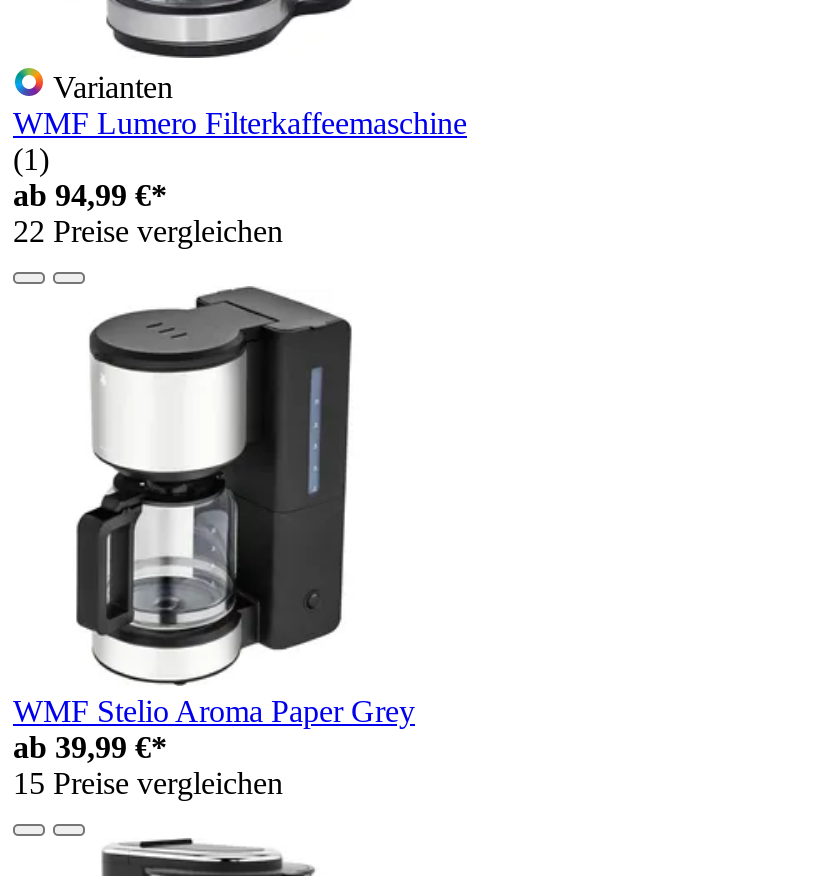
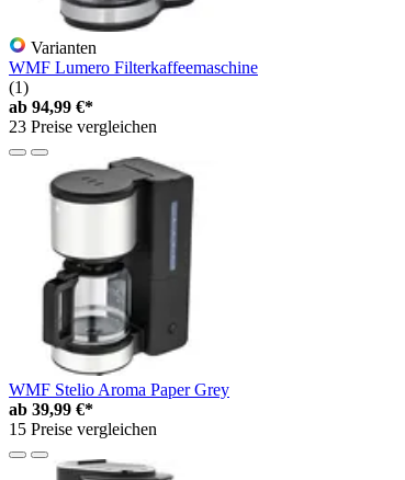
- 22 Preise vergleichen
+ 23 Preise vergleichen
